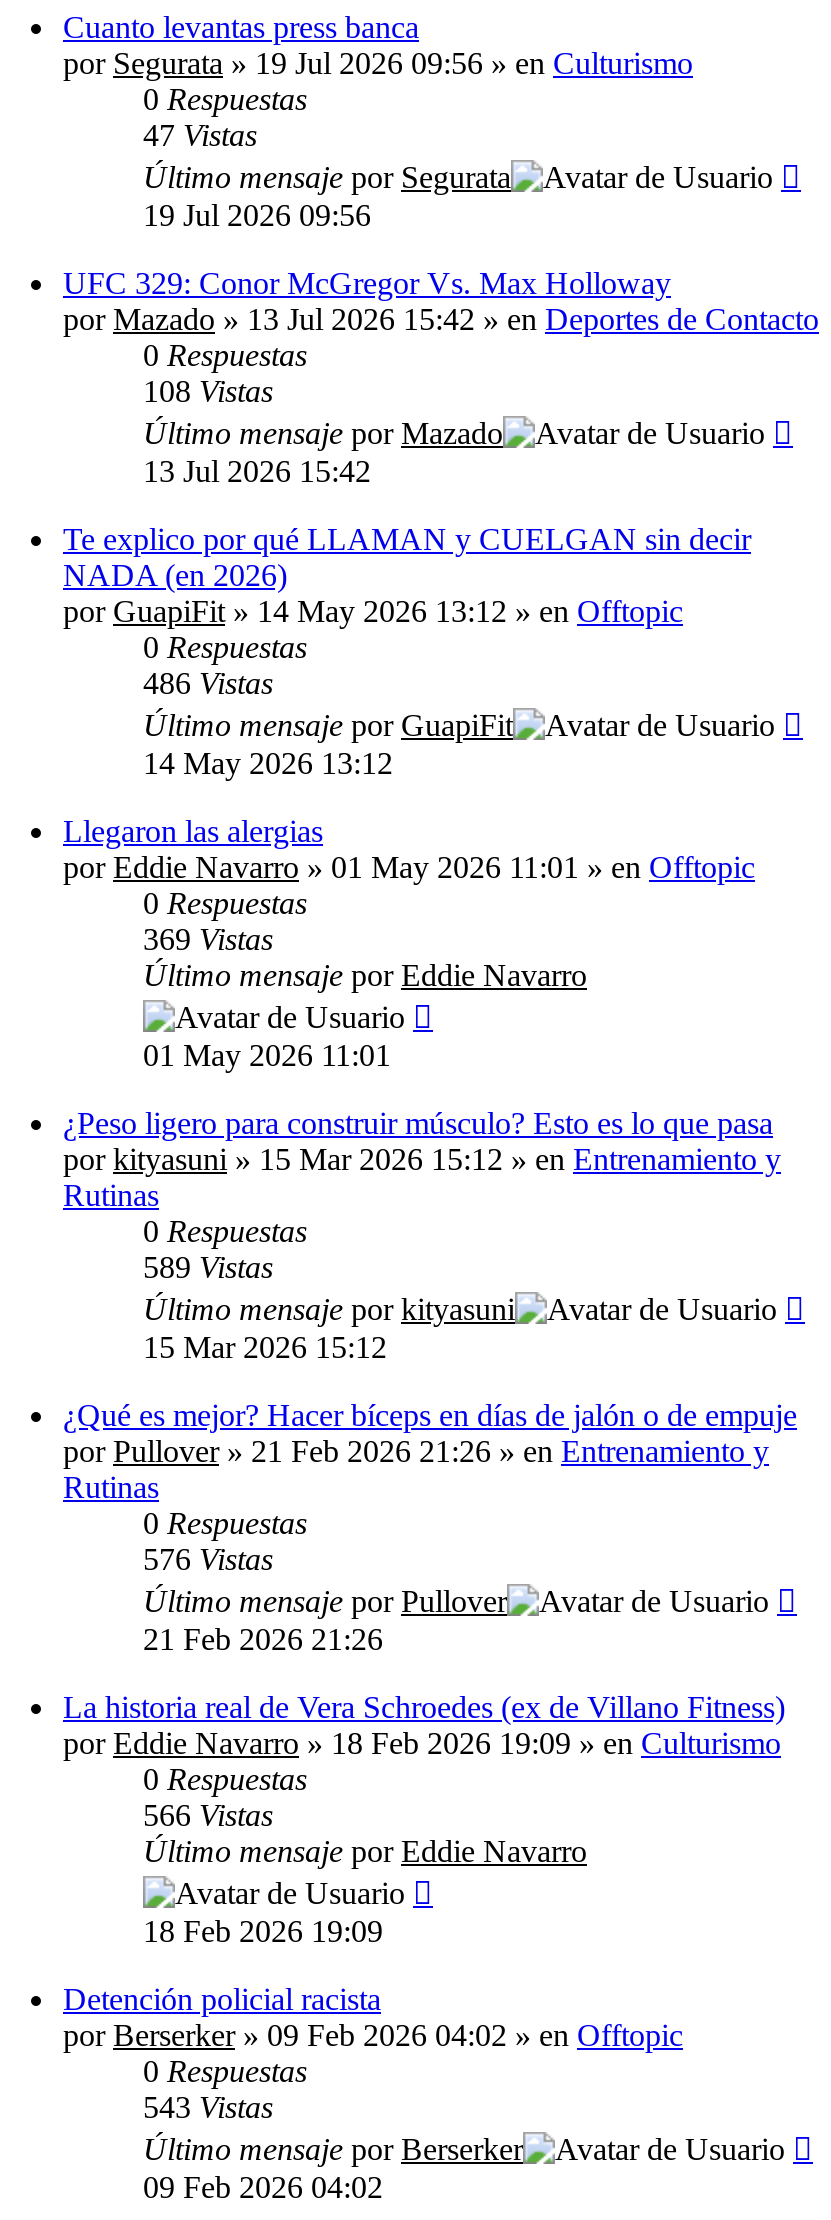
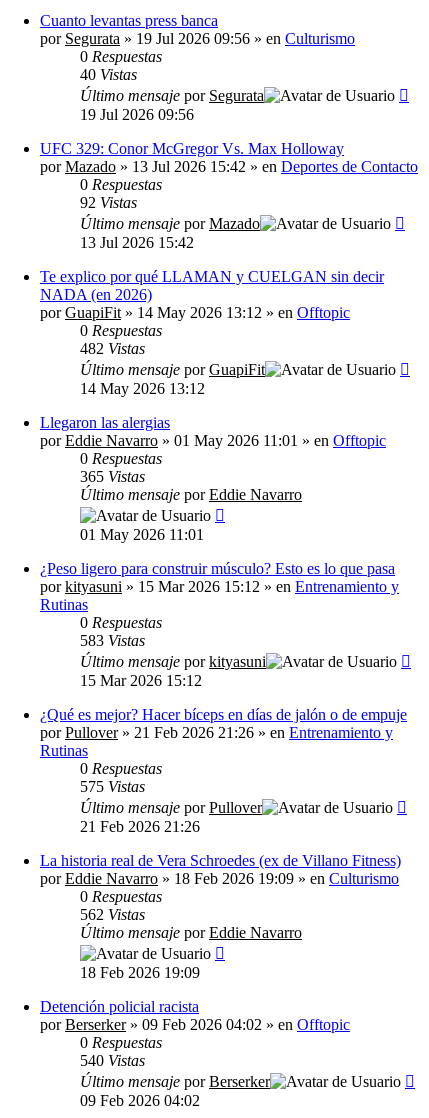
- 47 Vistas
+ 40 Vistas

- 108 Vistas
+ 92 Vistas

- 486 Vistas
+ 482 Vistas

- 369 Vistas
+ 365 Vistas

- 589 Vistas
+ 583 Vistas

- 576 Vistas
+ 575 Vistas

- 566 Vistas
+ 562 Vistas

- 543 Vistas
+ 540 Vistas
